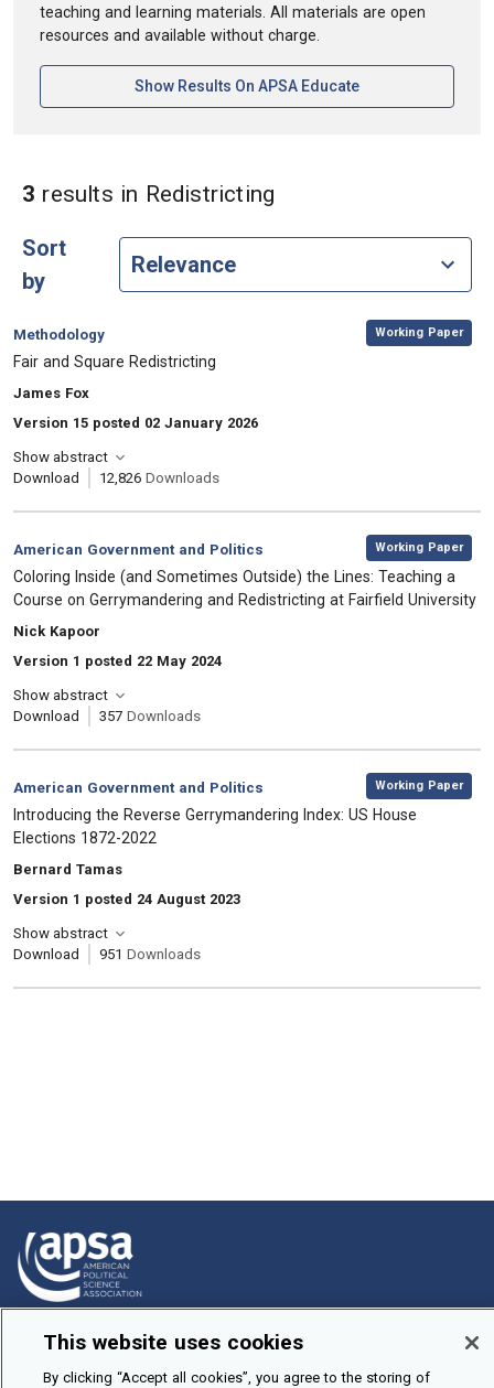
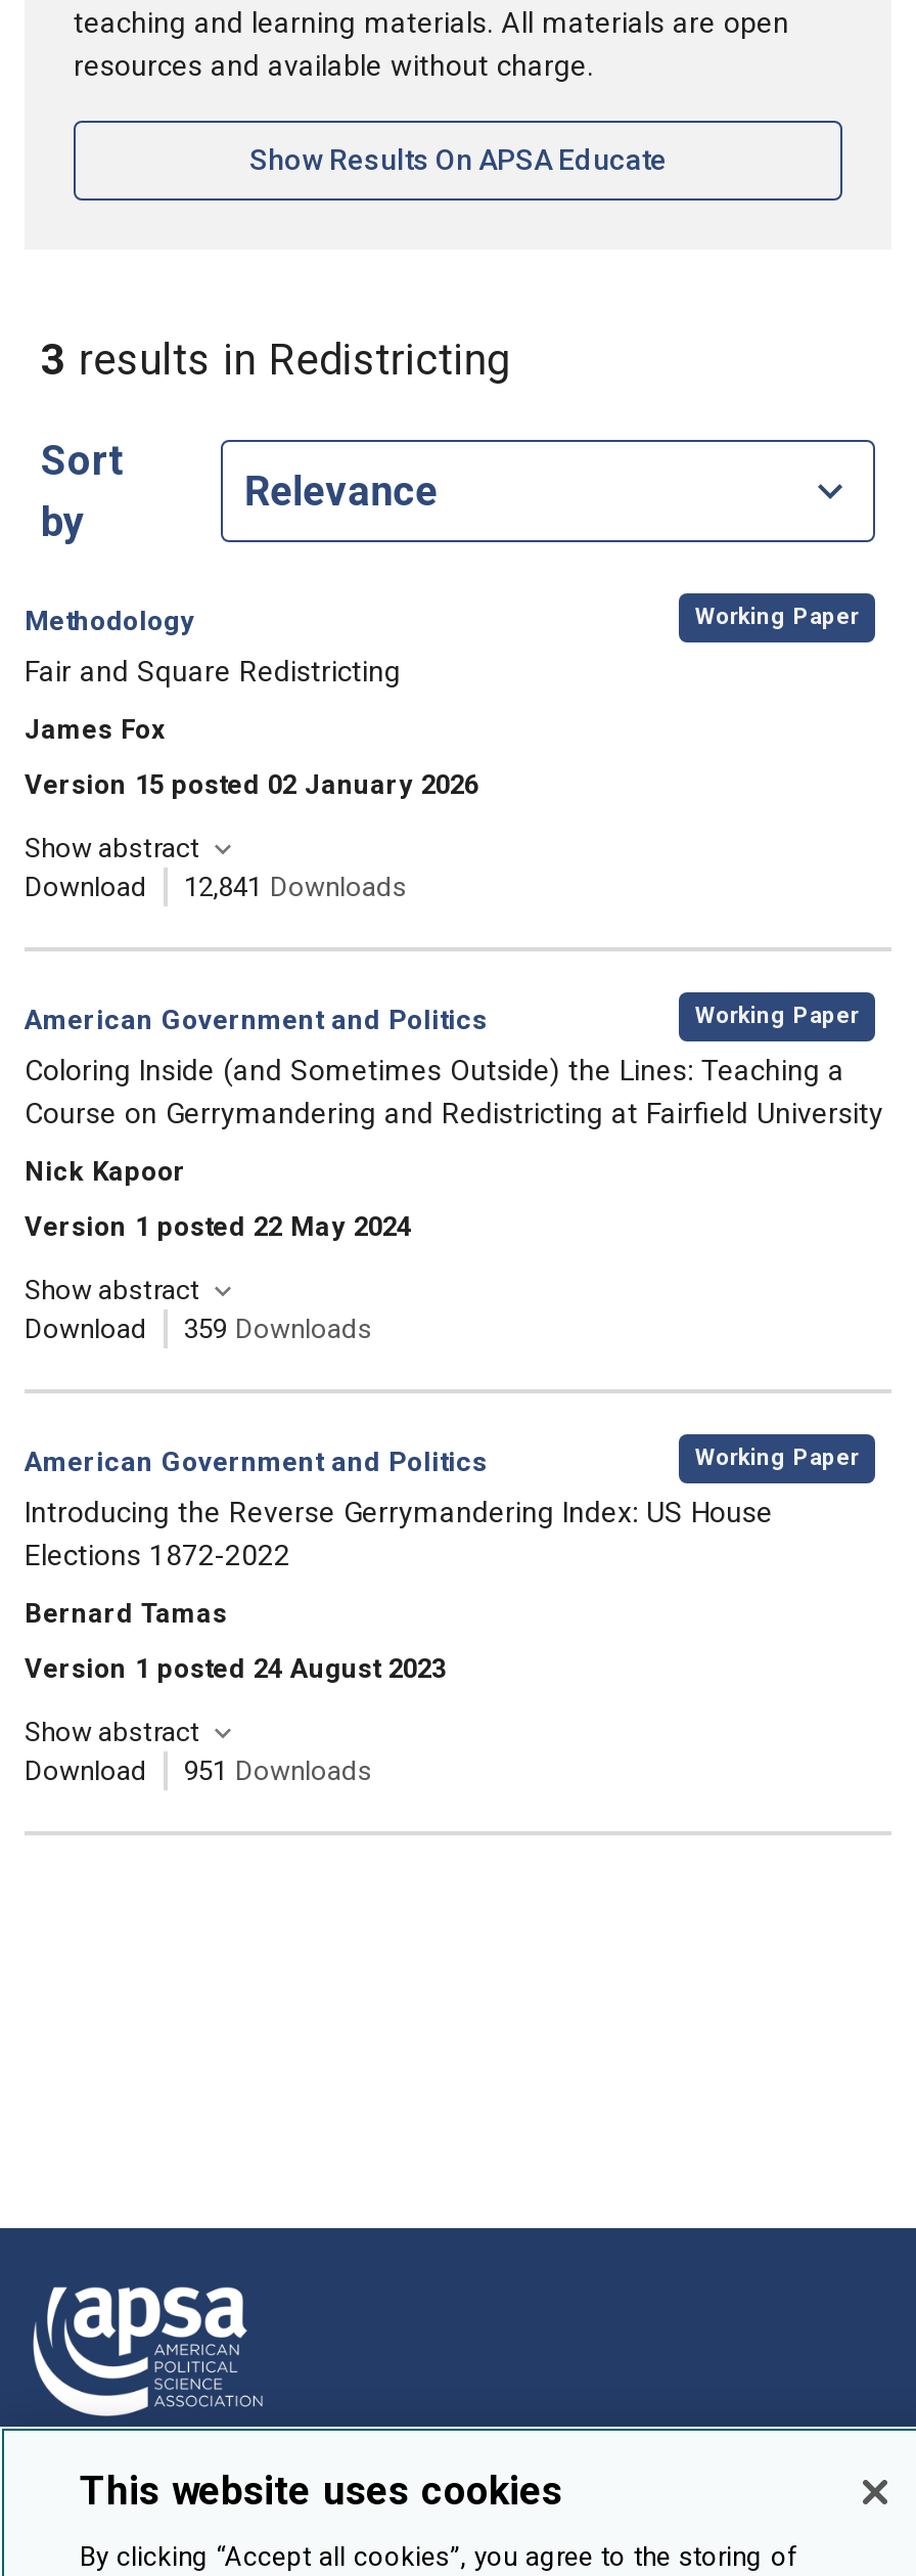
- Download 12,826 Downloads
+ Download 12,841 Downloads

- Download 357 Downloads
+ Download 359 Downloads
